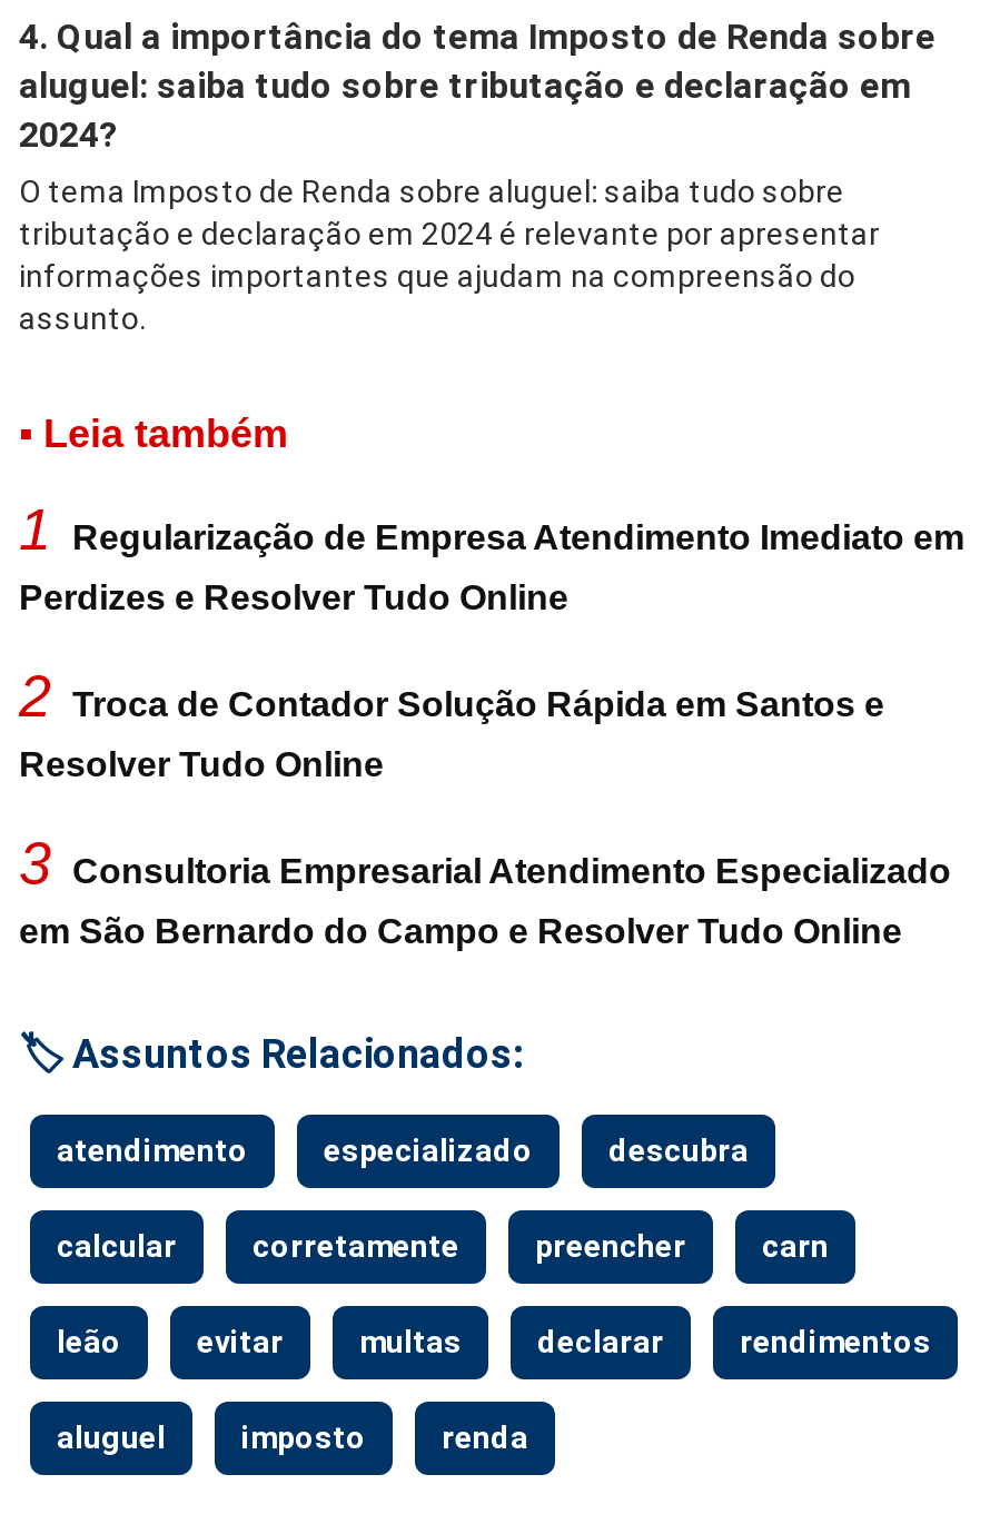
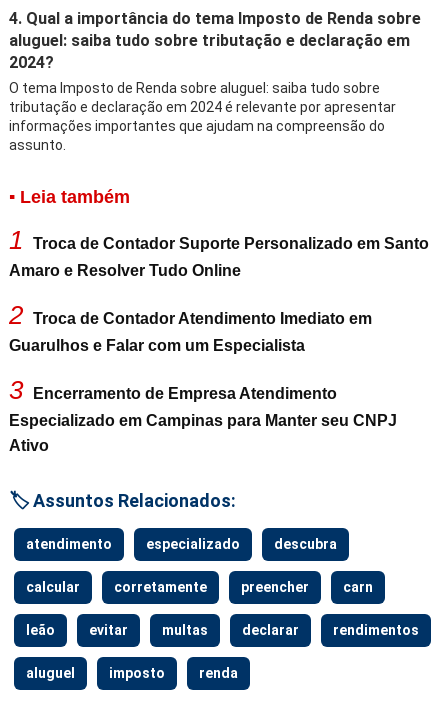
- 1 Regularização de Empresa Atendimento Imediato em
- Perdizes e Resolver Tudo Online
- 2 Troca de Contador Solução Rápida em Santos e
- Resolver Tudo Online
- 3 Consultoria Empresarial Atendimento Especializado
- em São Bernardo do Campo e Resolver Tudo Online
+ 1 Troca de Contador Suporte Personalizado em Santo
+ Amaro e Resolver Tudo Online
+ 2 Troca de Contador Atendimento Imediato em
+ Guarulhos e Falar com um Especialista
+ 3 Encerramento de Empresa Atendimento
+ Especializado em Campinas para Manter seu CNPJ
+ Ativo
